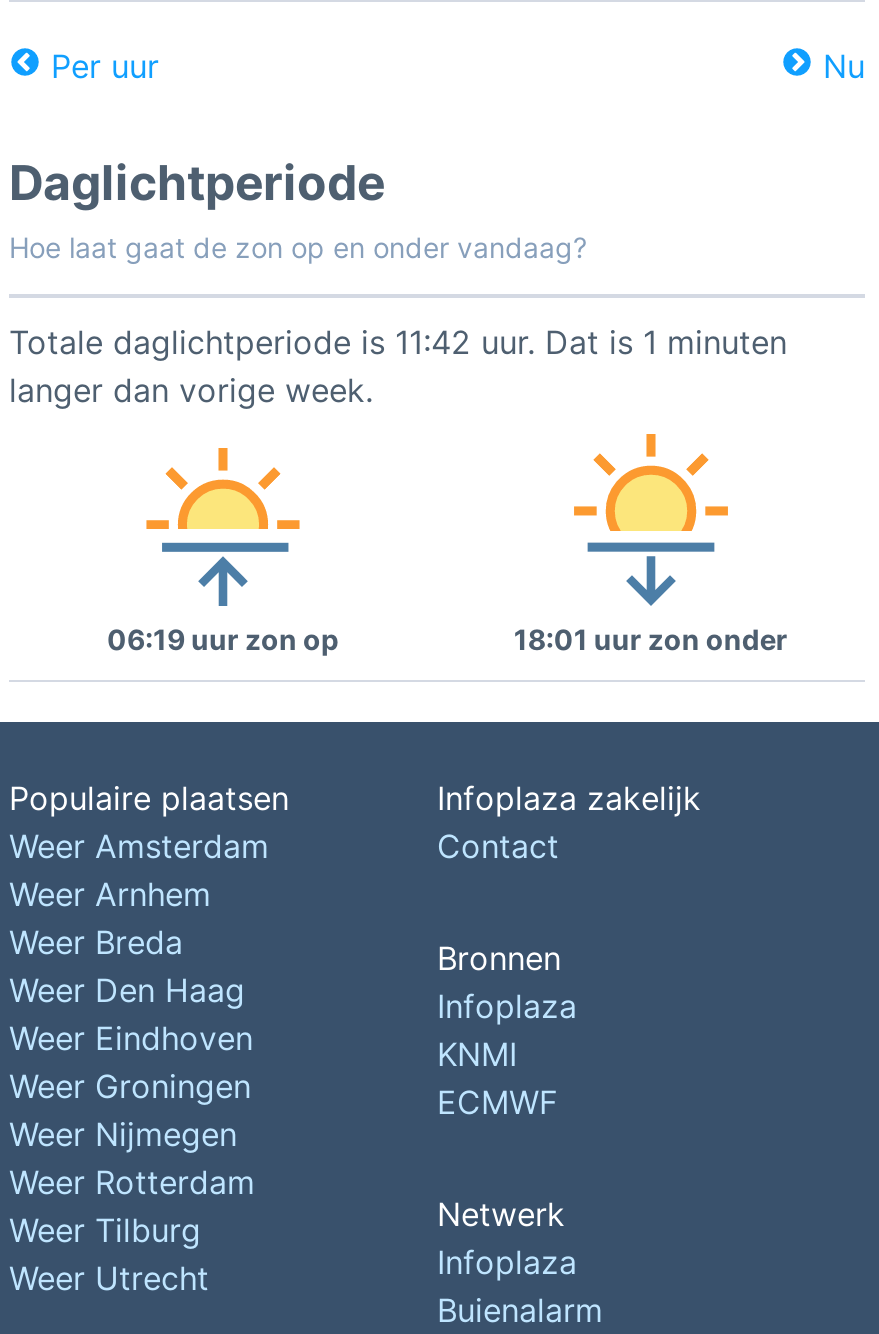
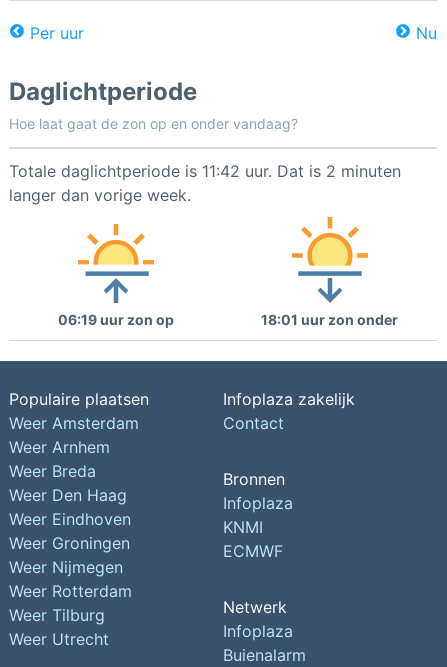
- Totale daglichtperiode is 11:42 uur. Dat is 1 minuten
+ Totale daglichtperiode is 11:42 uur. Dat is 2 minuten
